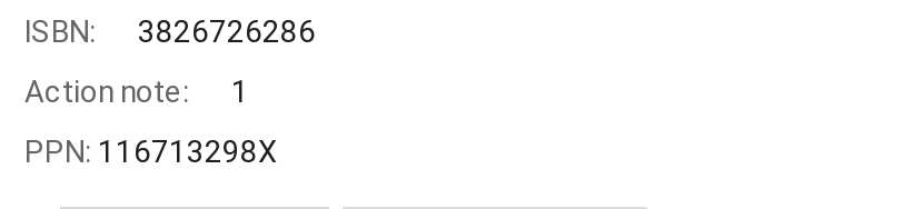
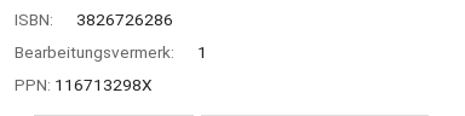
- Action note:
+ Bearbeitungsvermerk:
